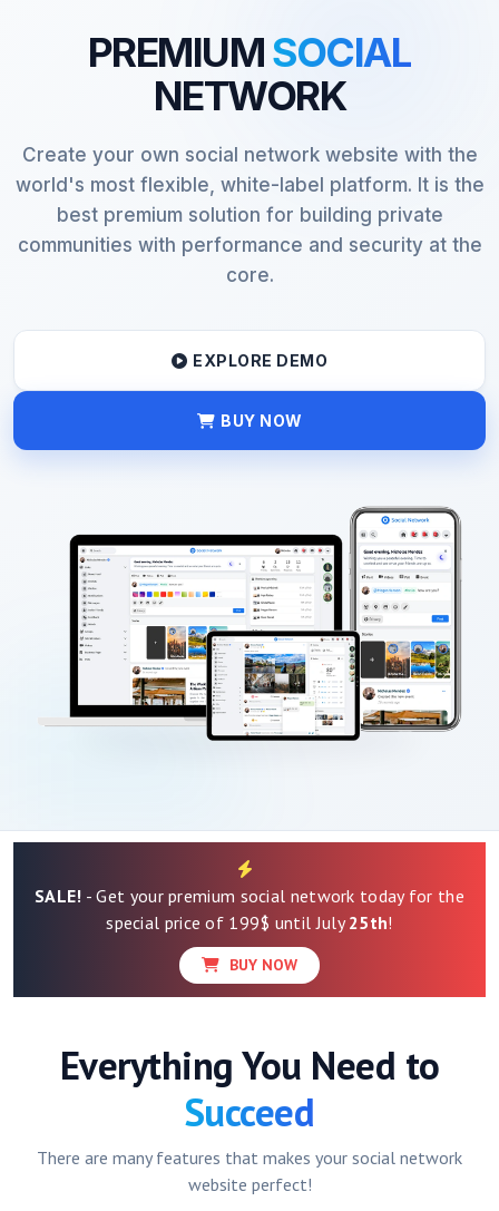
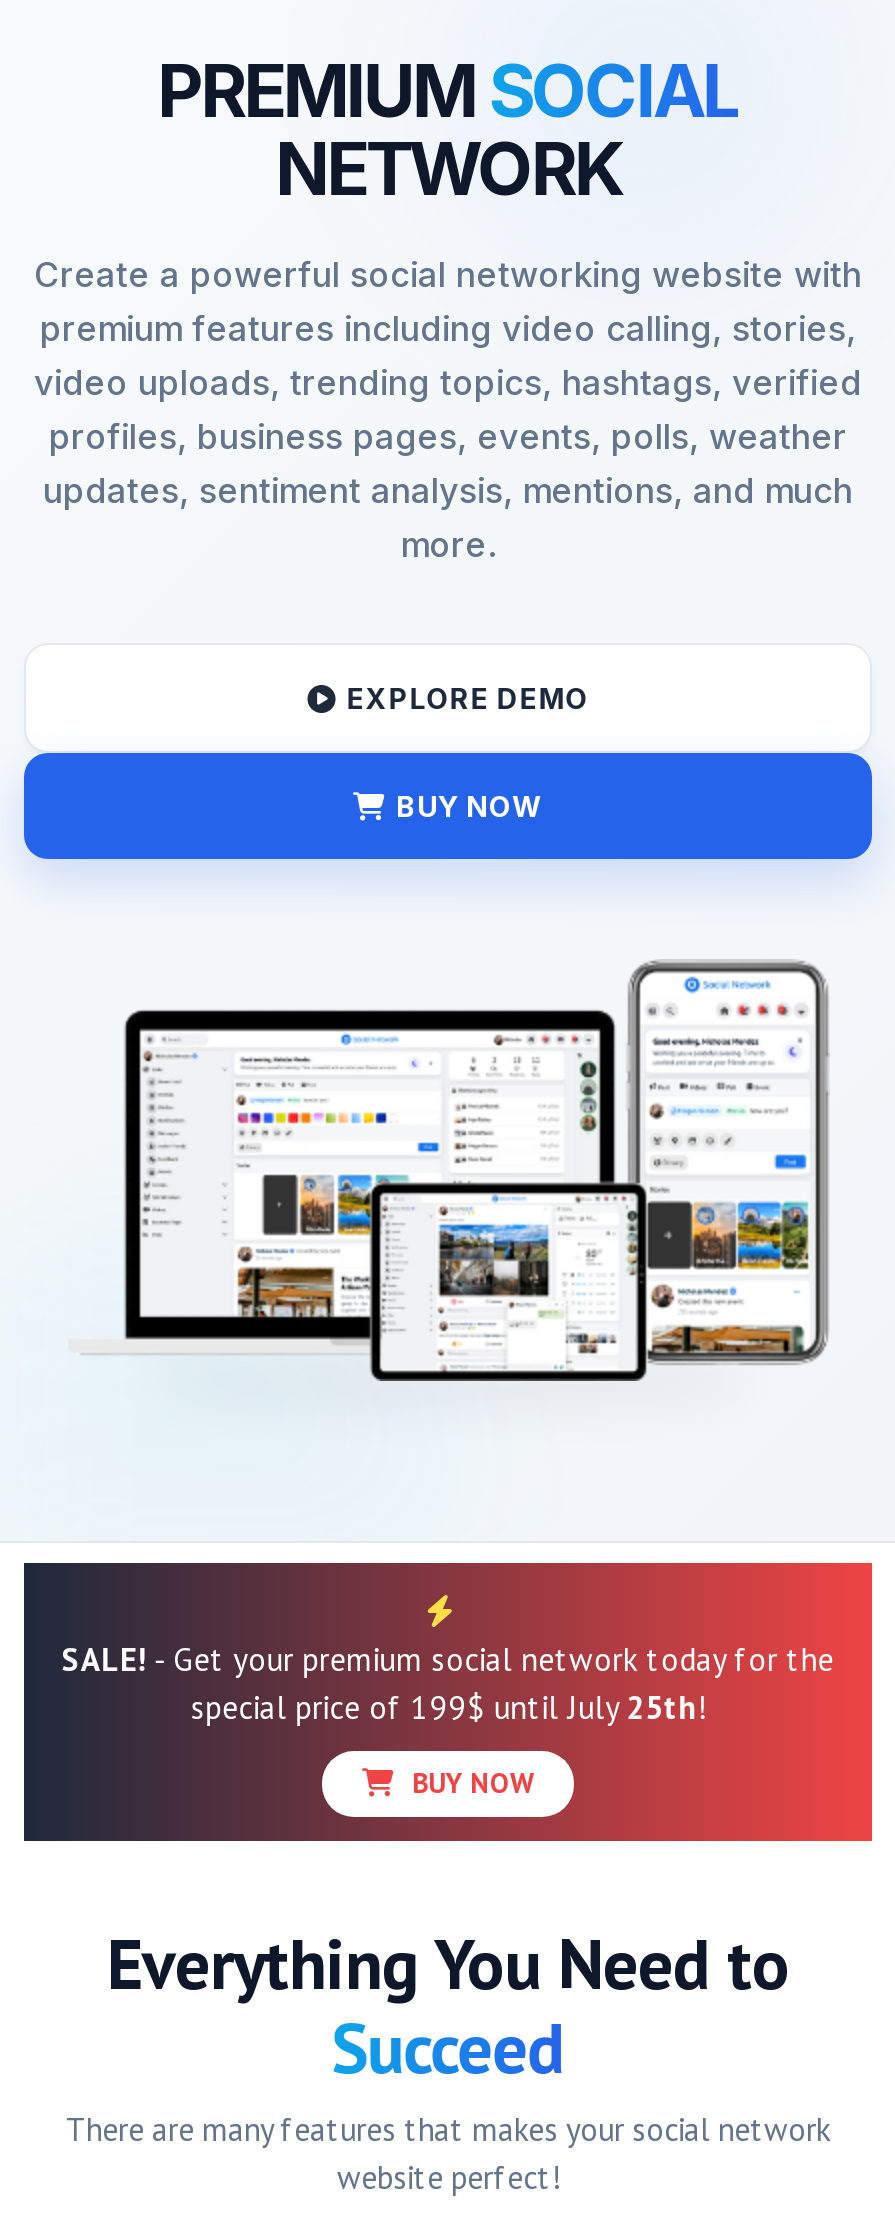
- Create your own social network website with the
- world's most flexible, white-label platform. It is the
- best premium solution for building private
- communities with performance and security at the
- core.
+ Create a powerful social networking website with
+ premium features including video calling, stories,
+ video uploads, trending topics, hashtags, verified
+ profiles, business pages, events, polls, weather
+ updates, sentiment analysis, mentions, and much
+ more.
